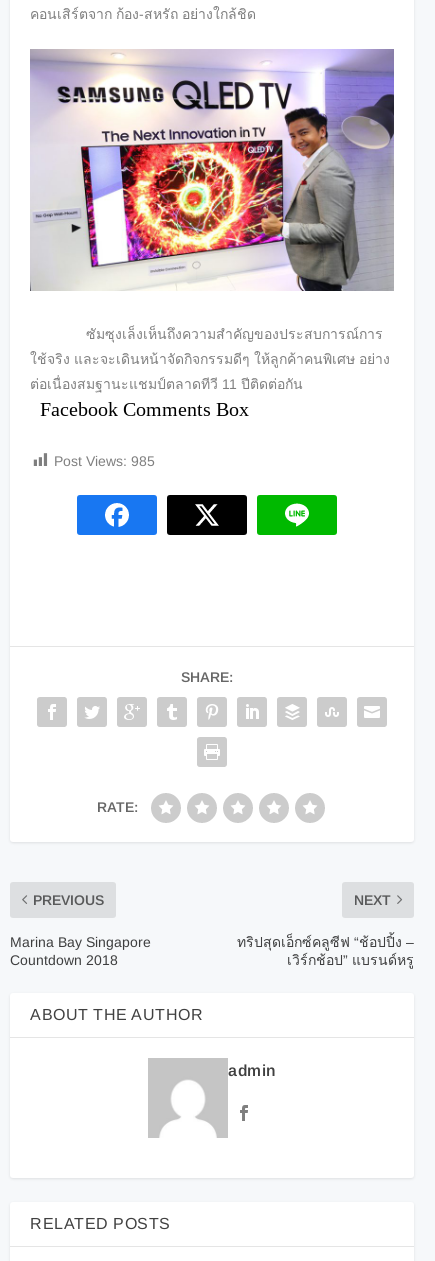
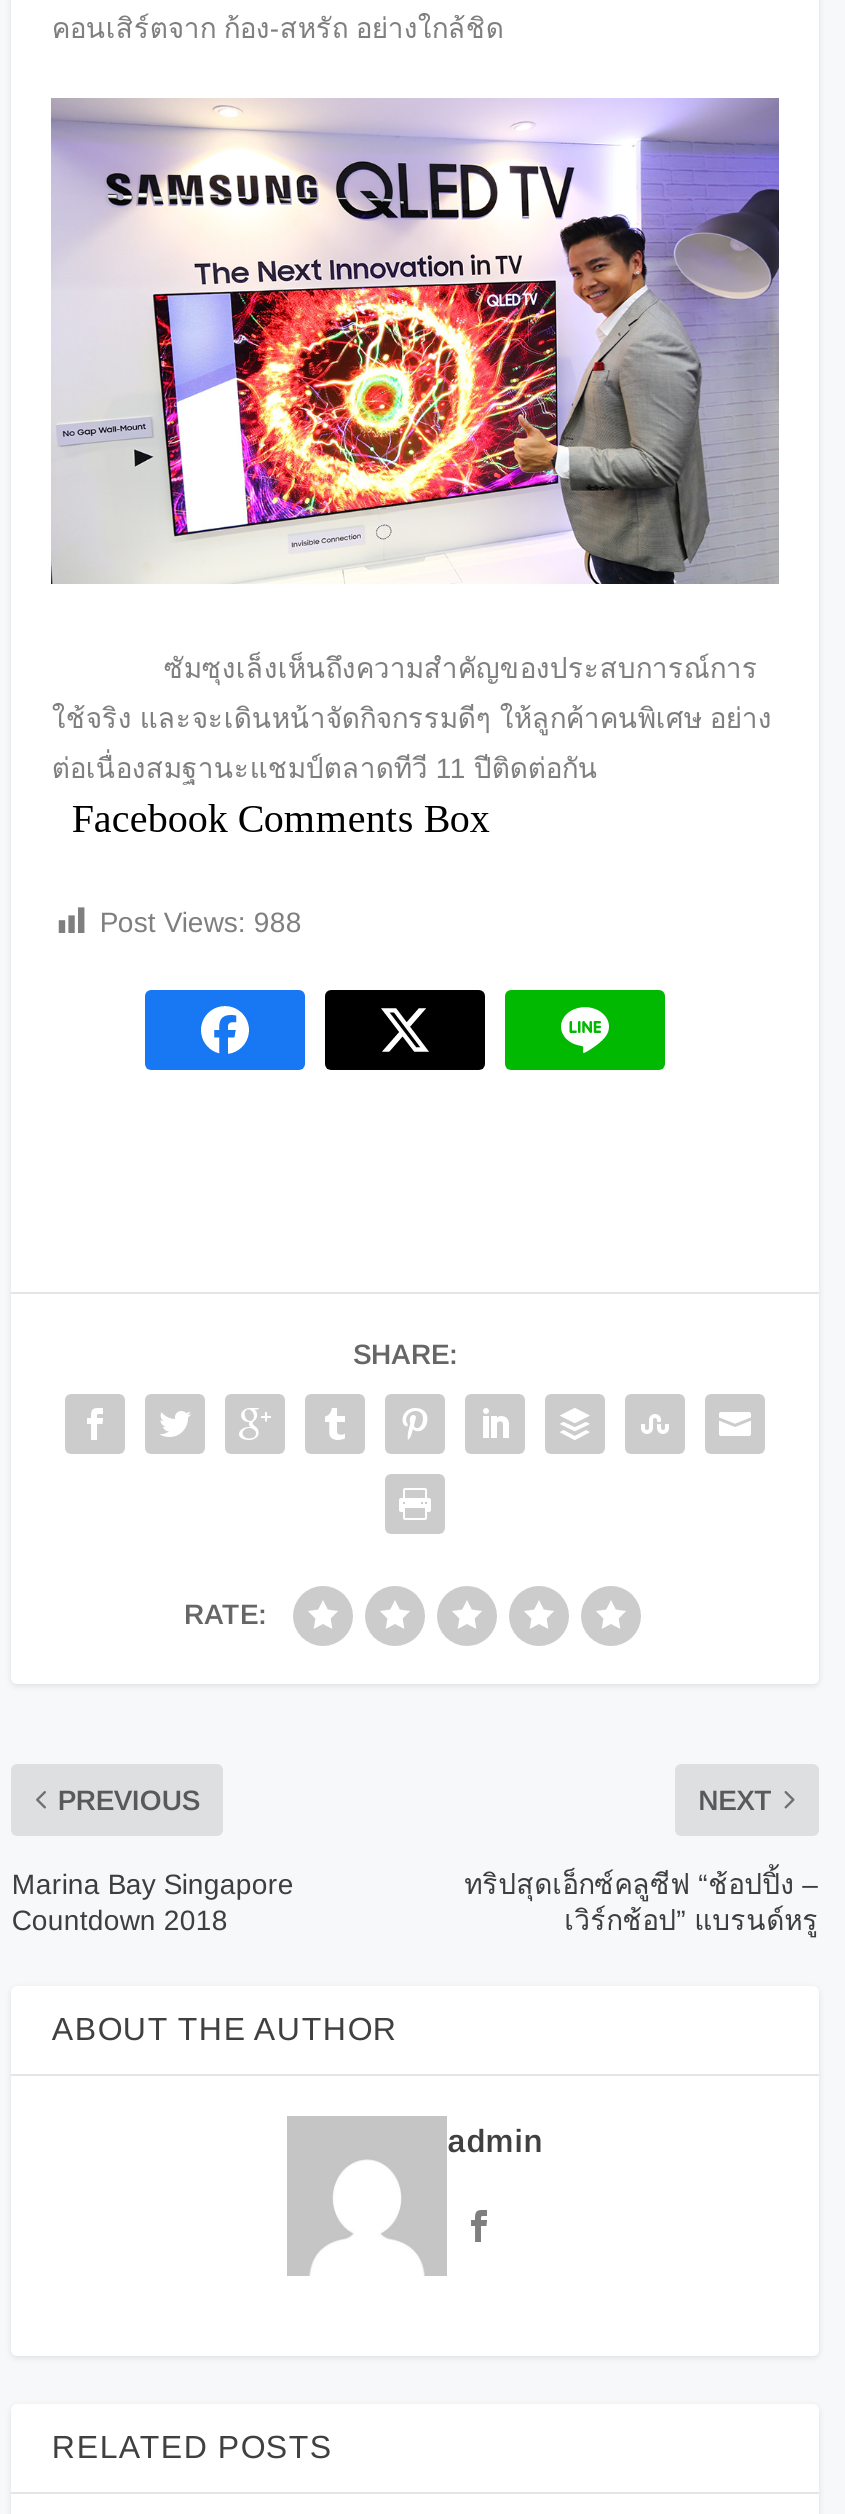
- Post Views: 985
+ Post Views: 988
